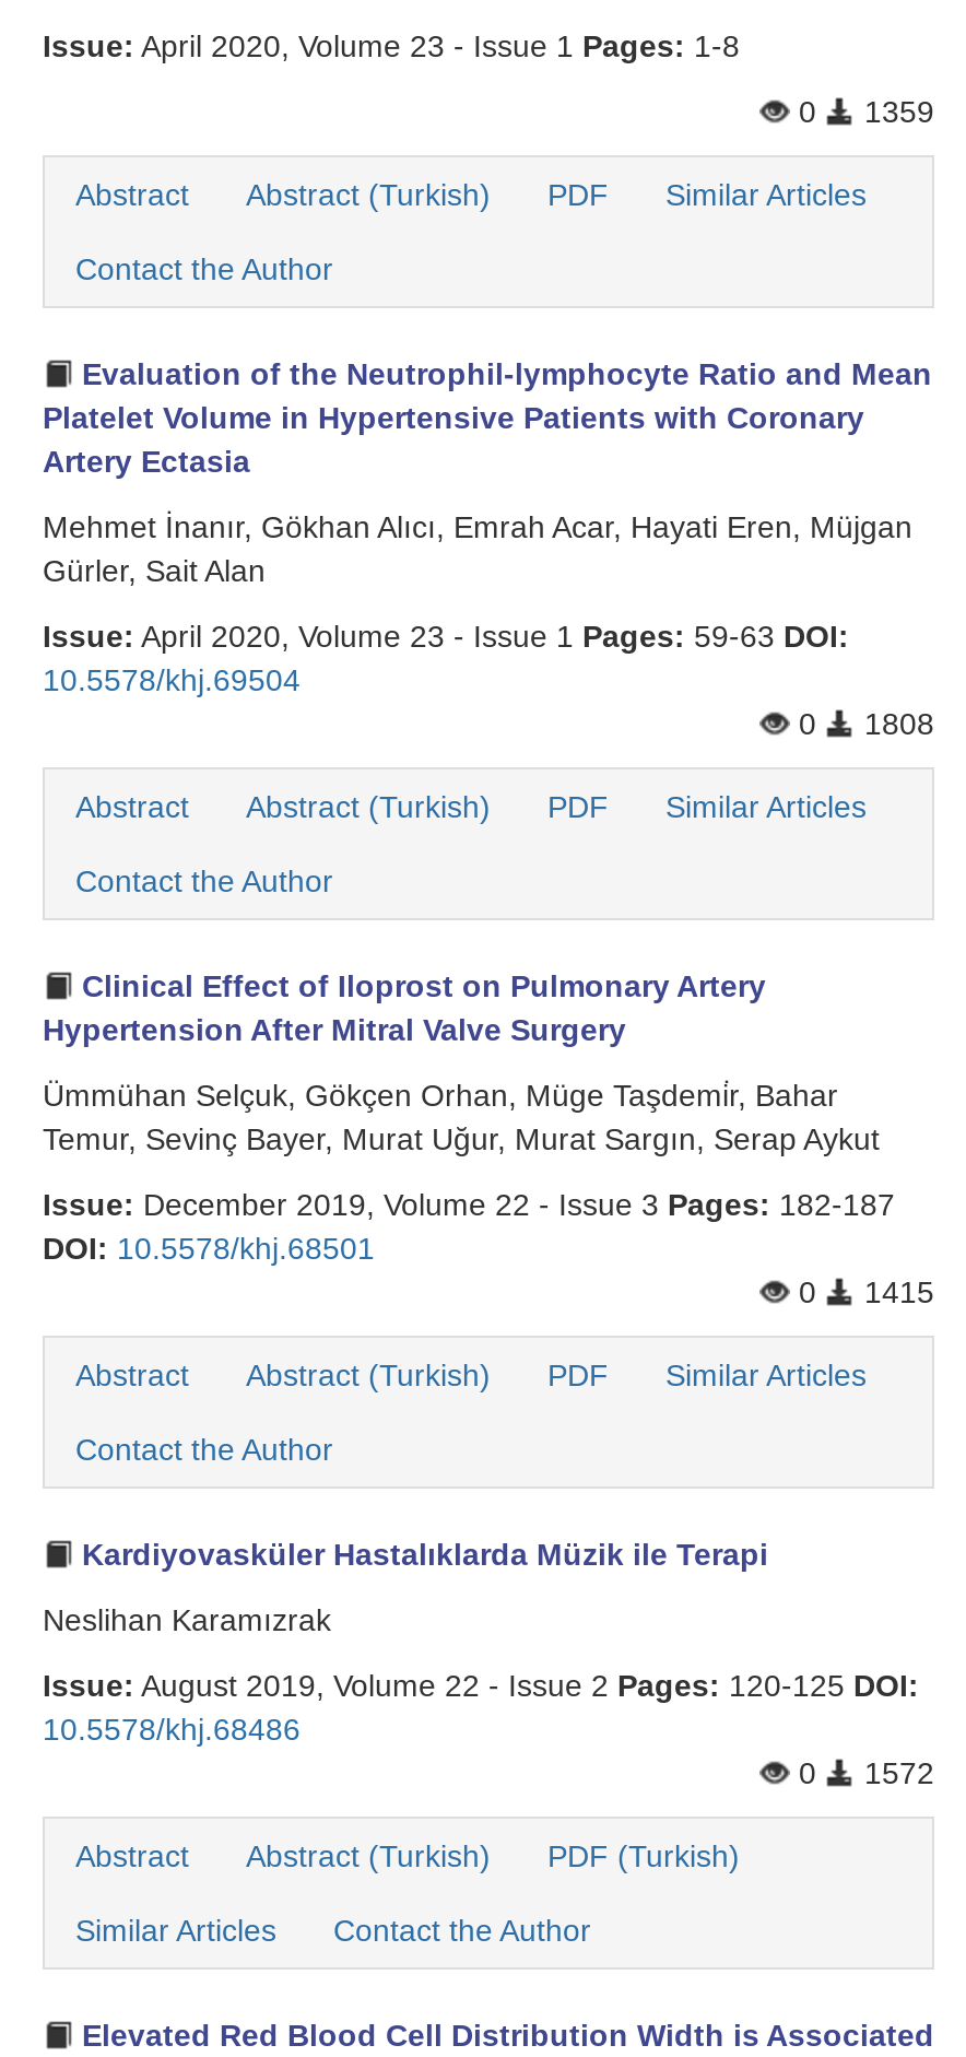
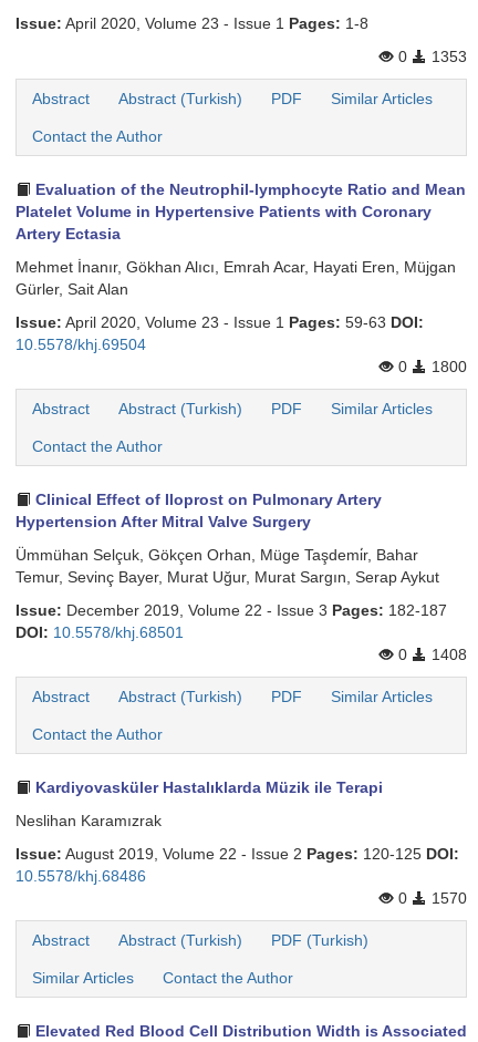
- 0 1359
+ 0 1353

- 0 1808
+ 0 1800

- 0 1415
+ 0 1408

- 0 1572
+ 0 1570
